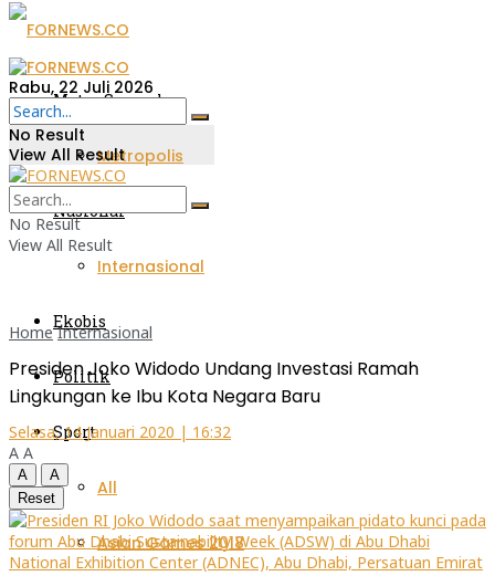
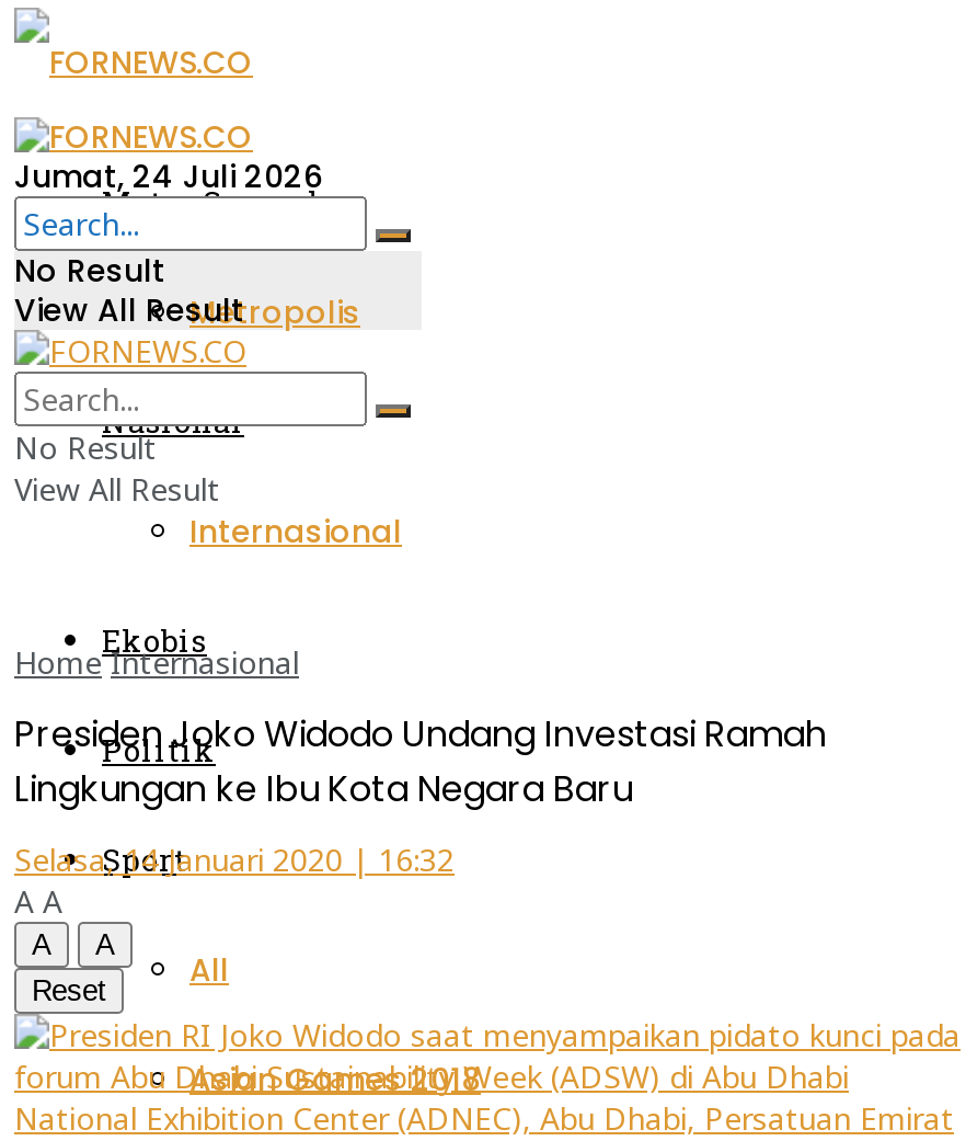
- Rabu, 22 Juli 2026
+ Jumat, 24 Juli 2026
